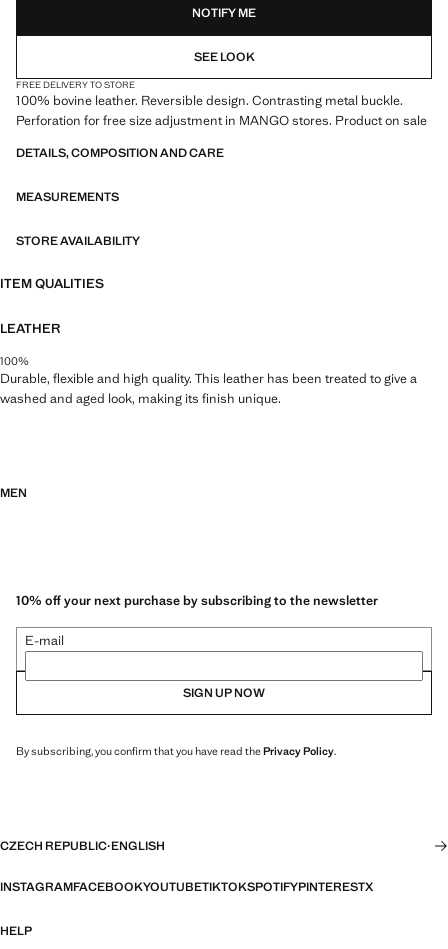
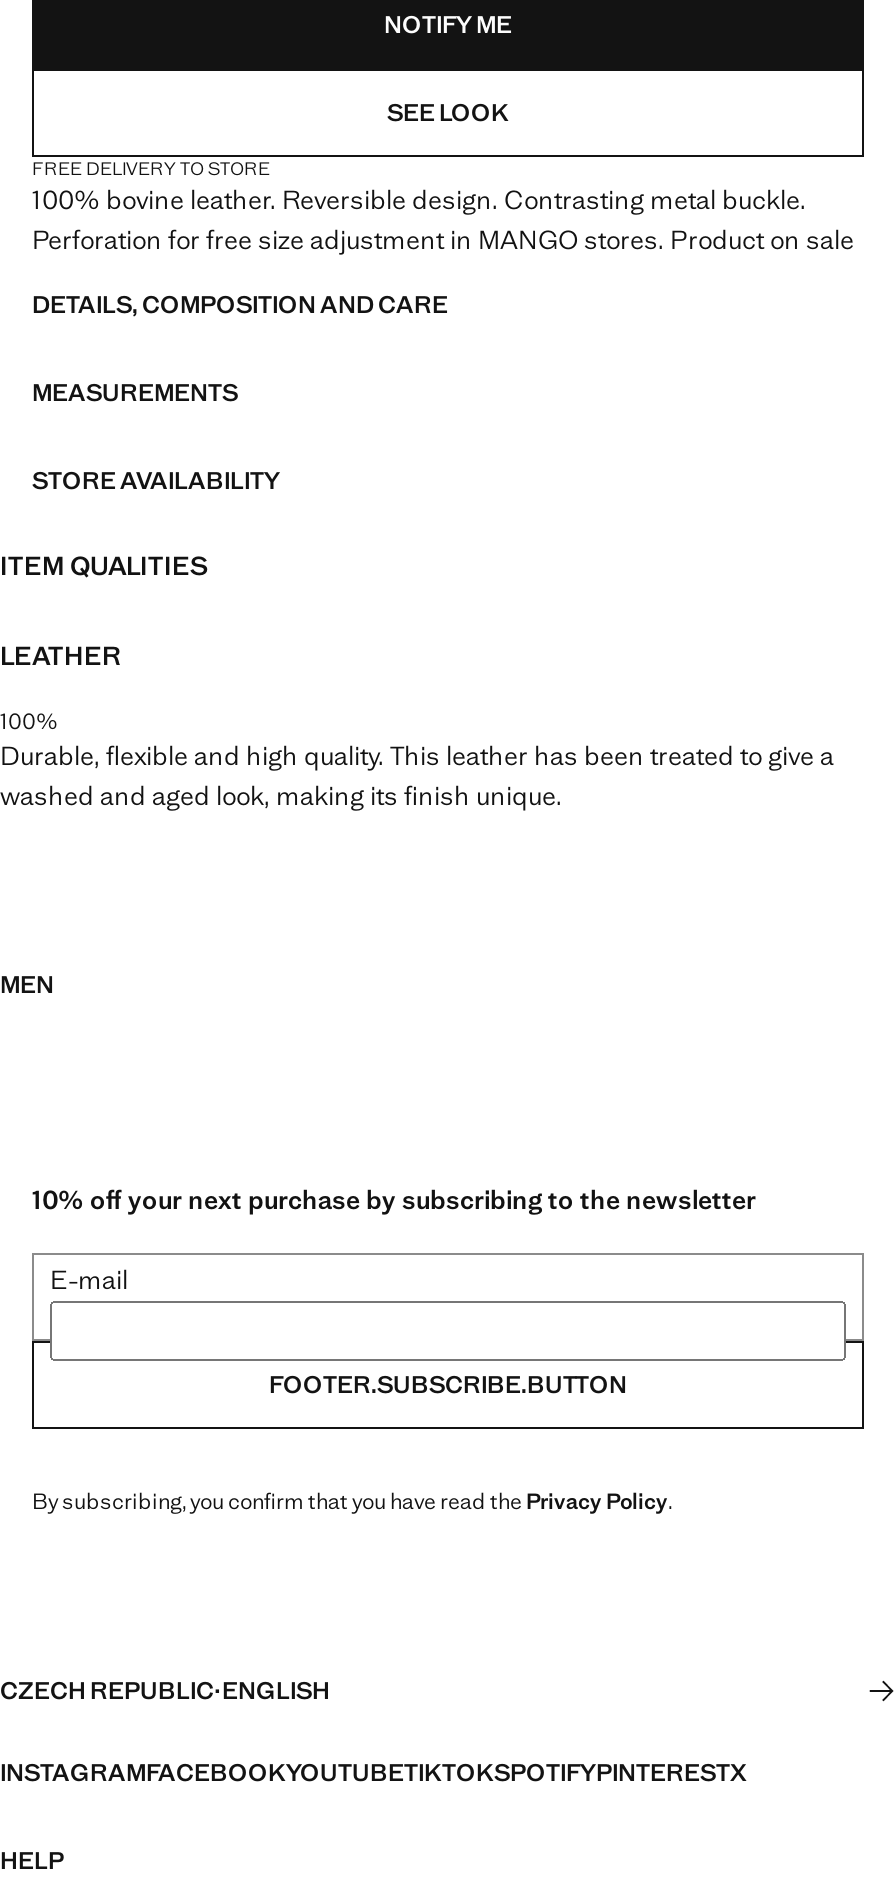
- SIGN UP NOW
+ FOOTER.SUBSCRIBE.BUTTON
